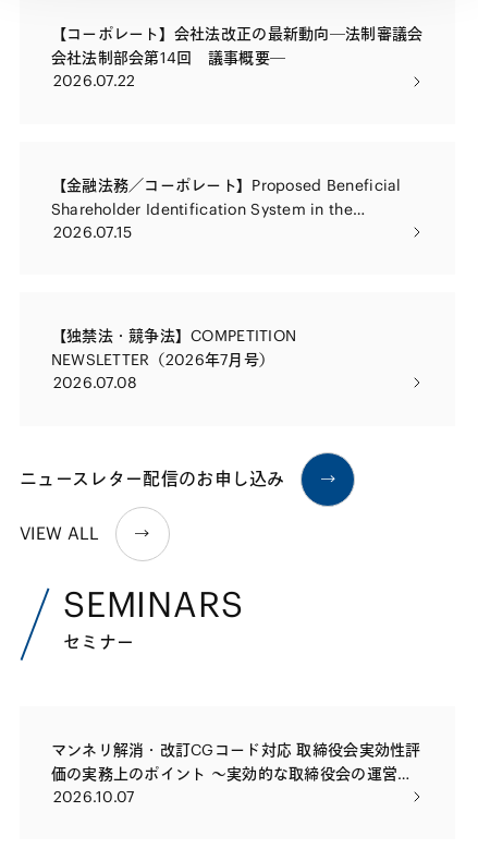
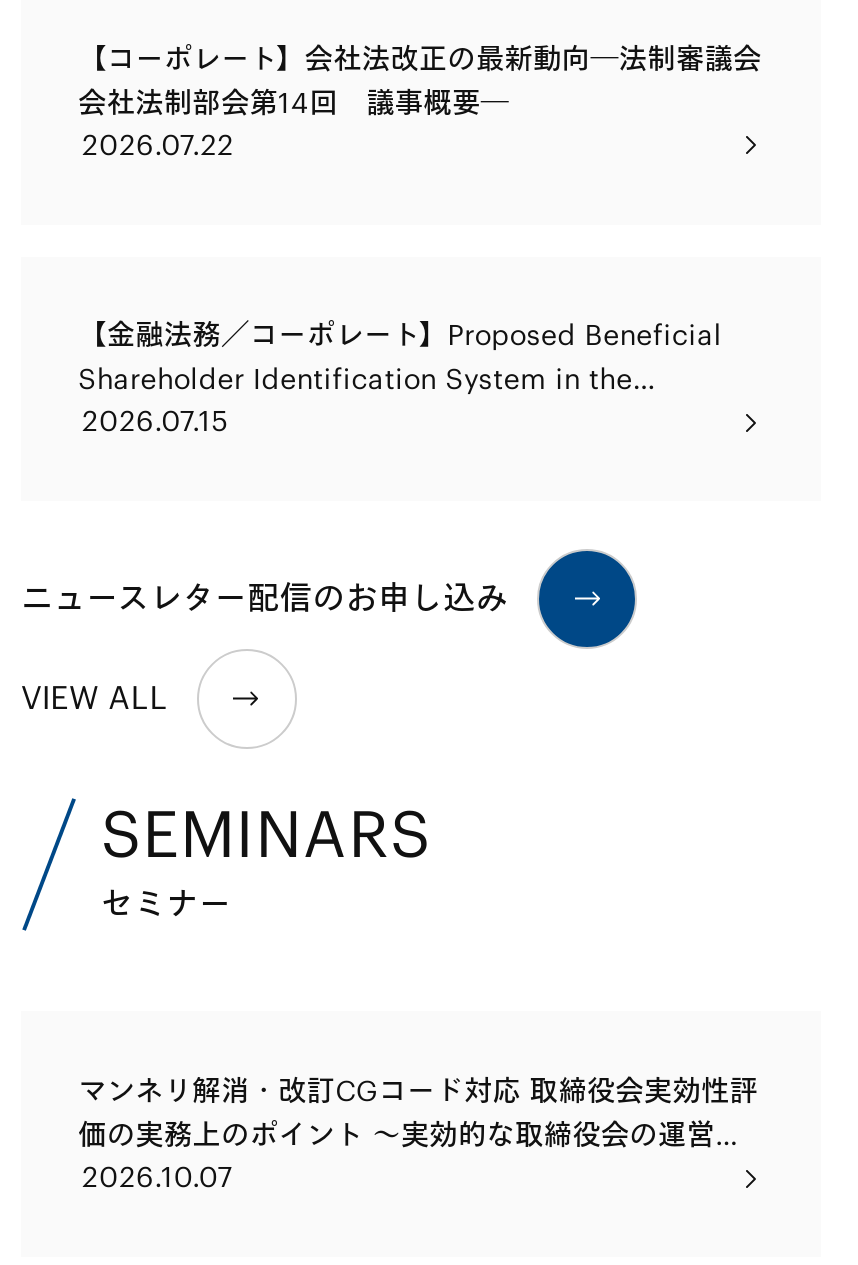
- 【独禁法・競争法】COMPETITION
- NEWSLETTER（2026年7月号）
- 2026.07.08
